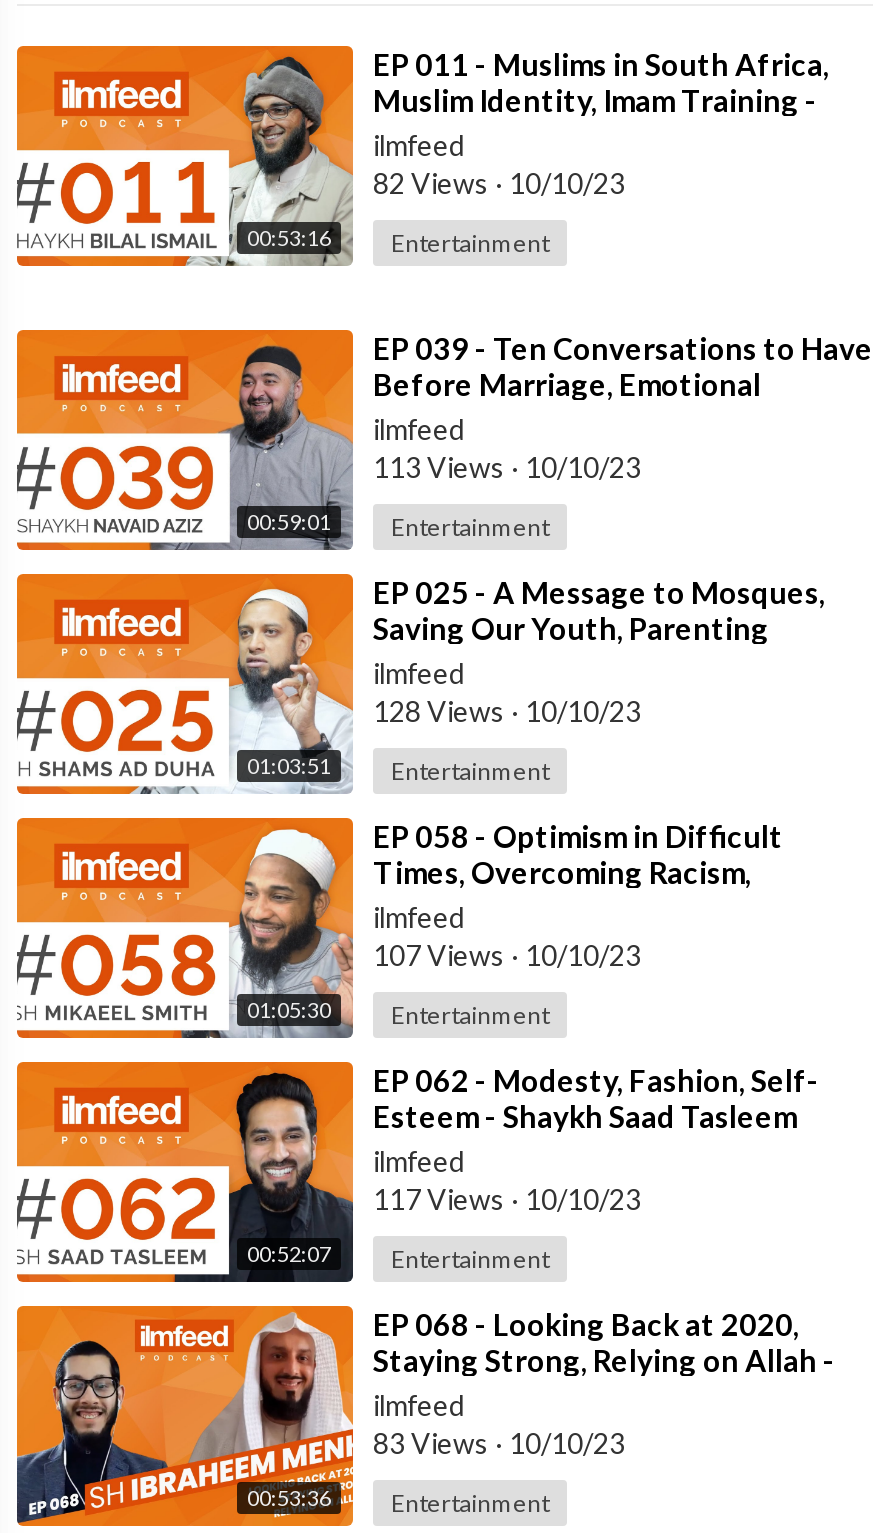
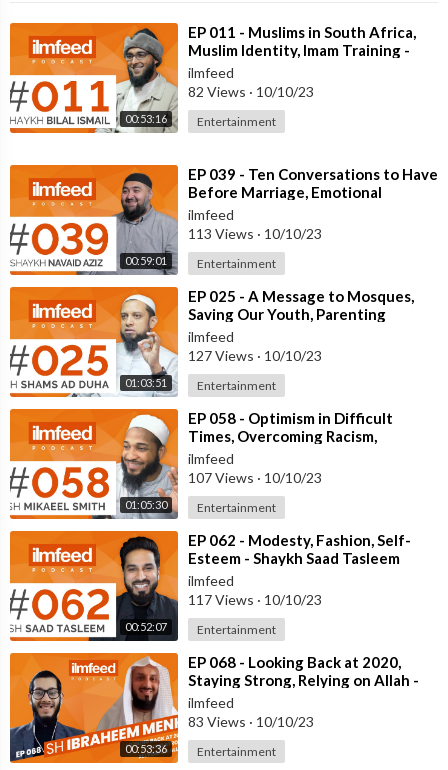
- 128 Views · 10/10/23
+ 127 Views · 10/10/23
